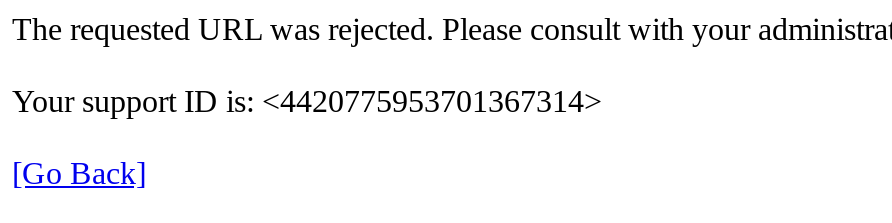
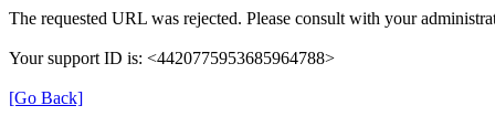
- Your support ID is: <4420775953701367314>
+ Your support ID is: <4420775953685964788>
